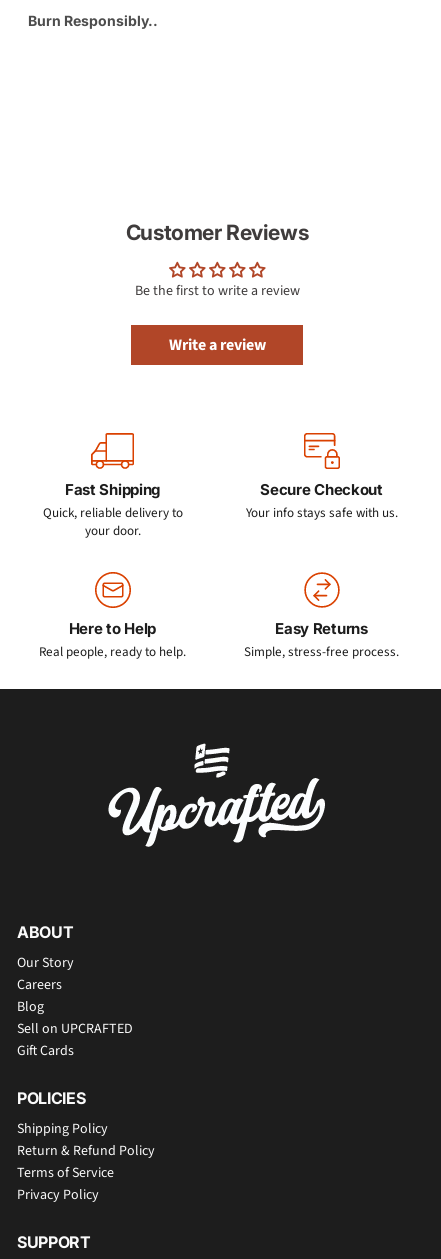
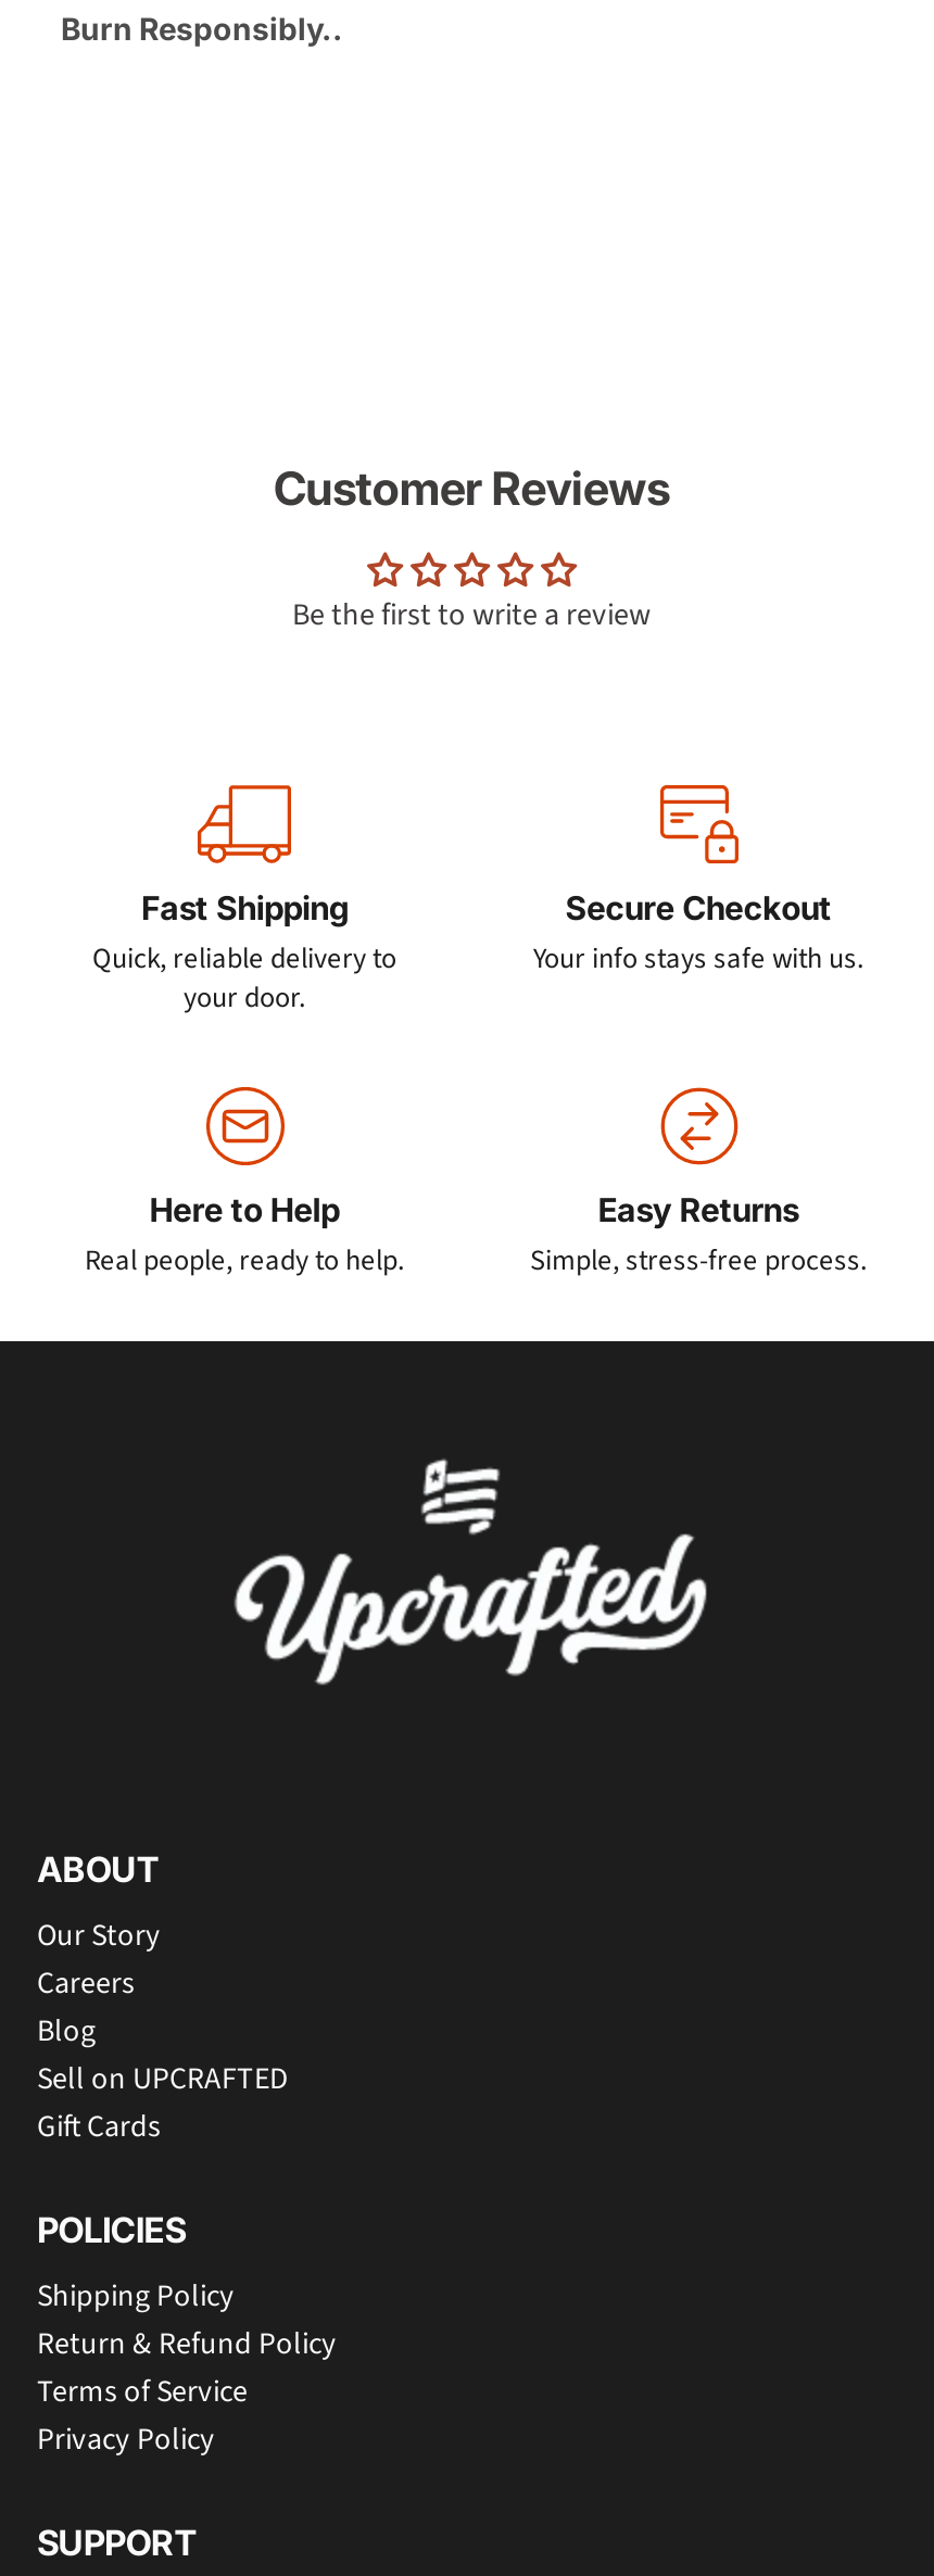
- Write a review
